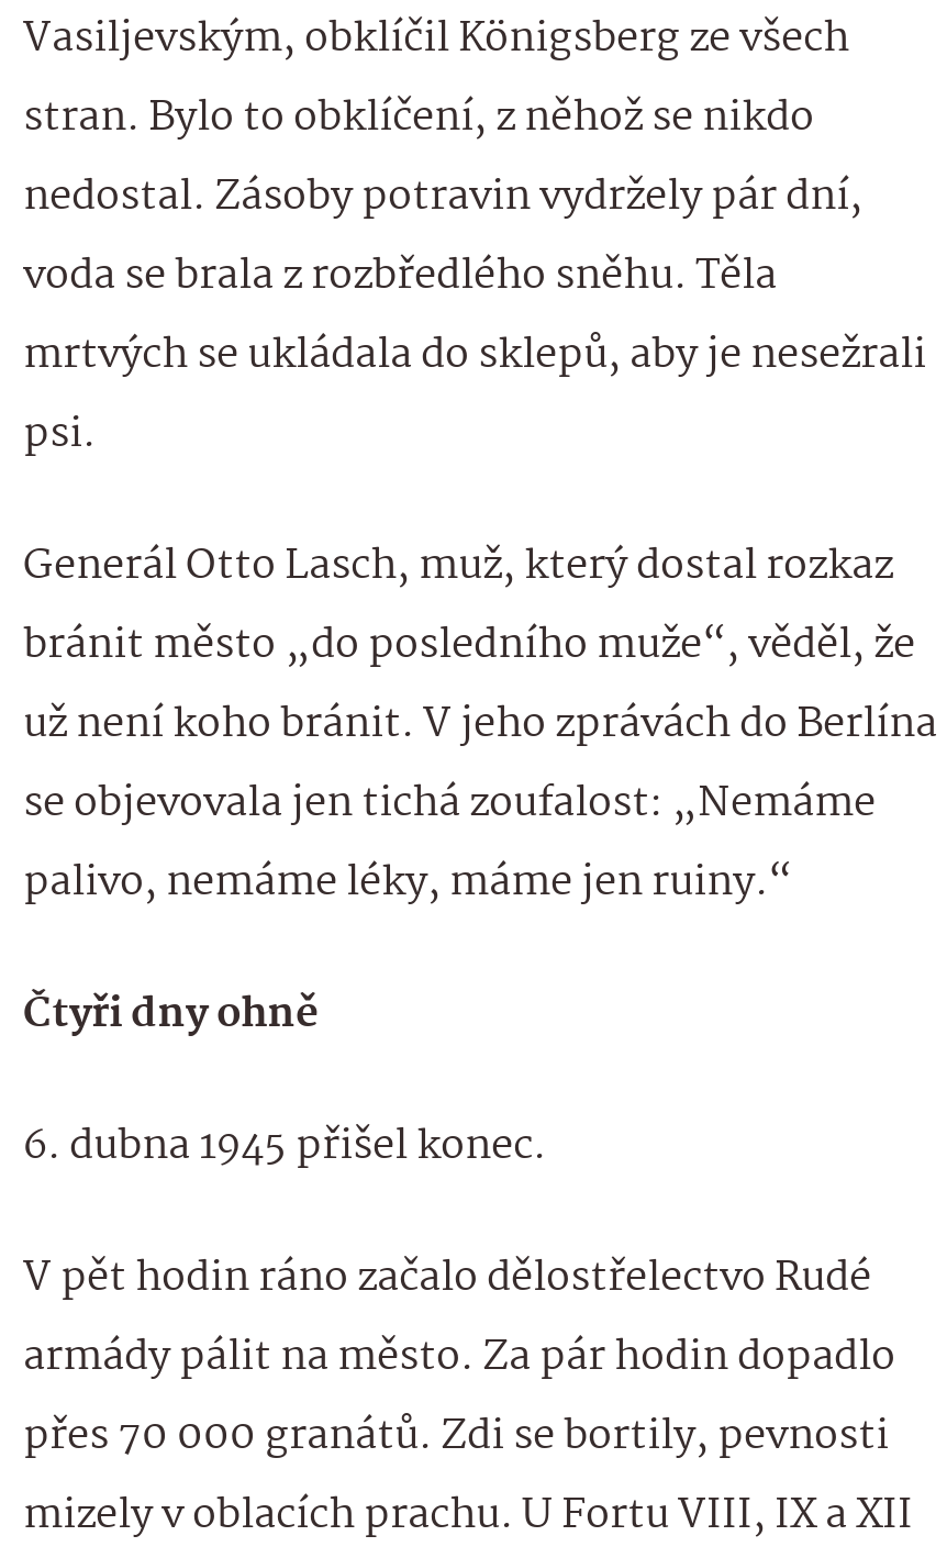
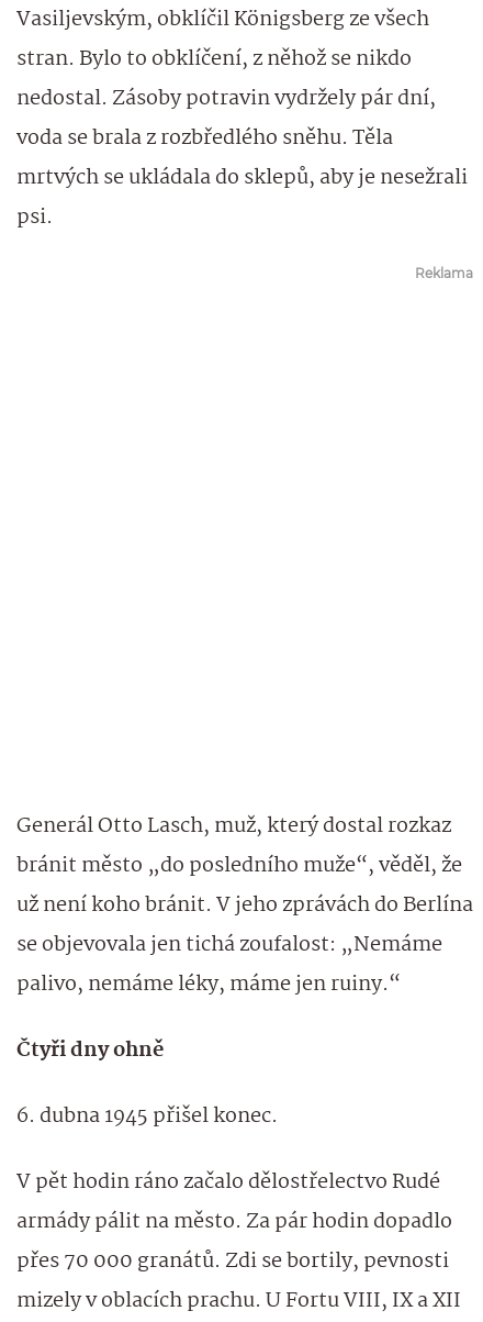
+ Reklama
